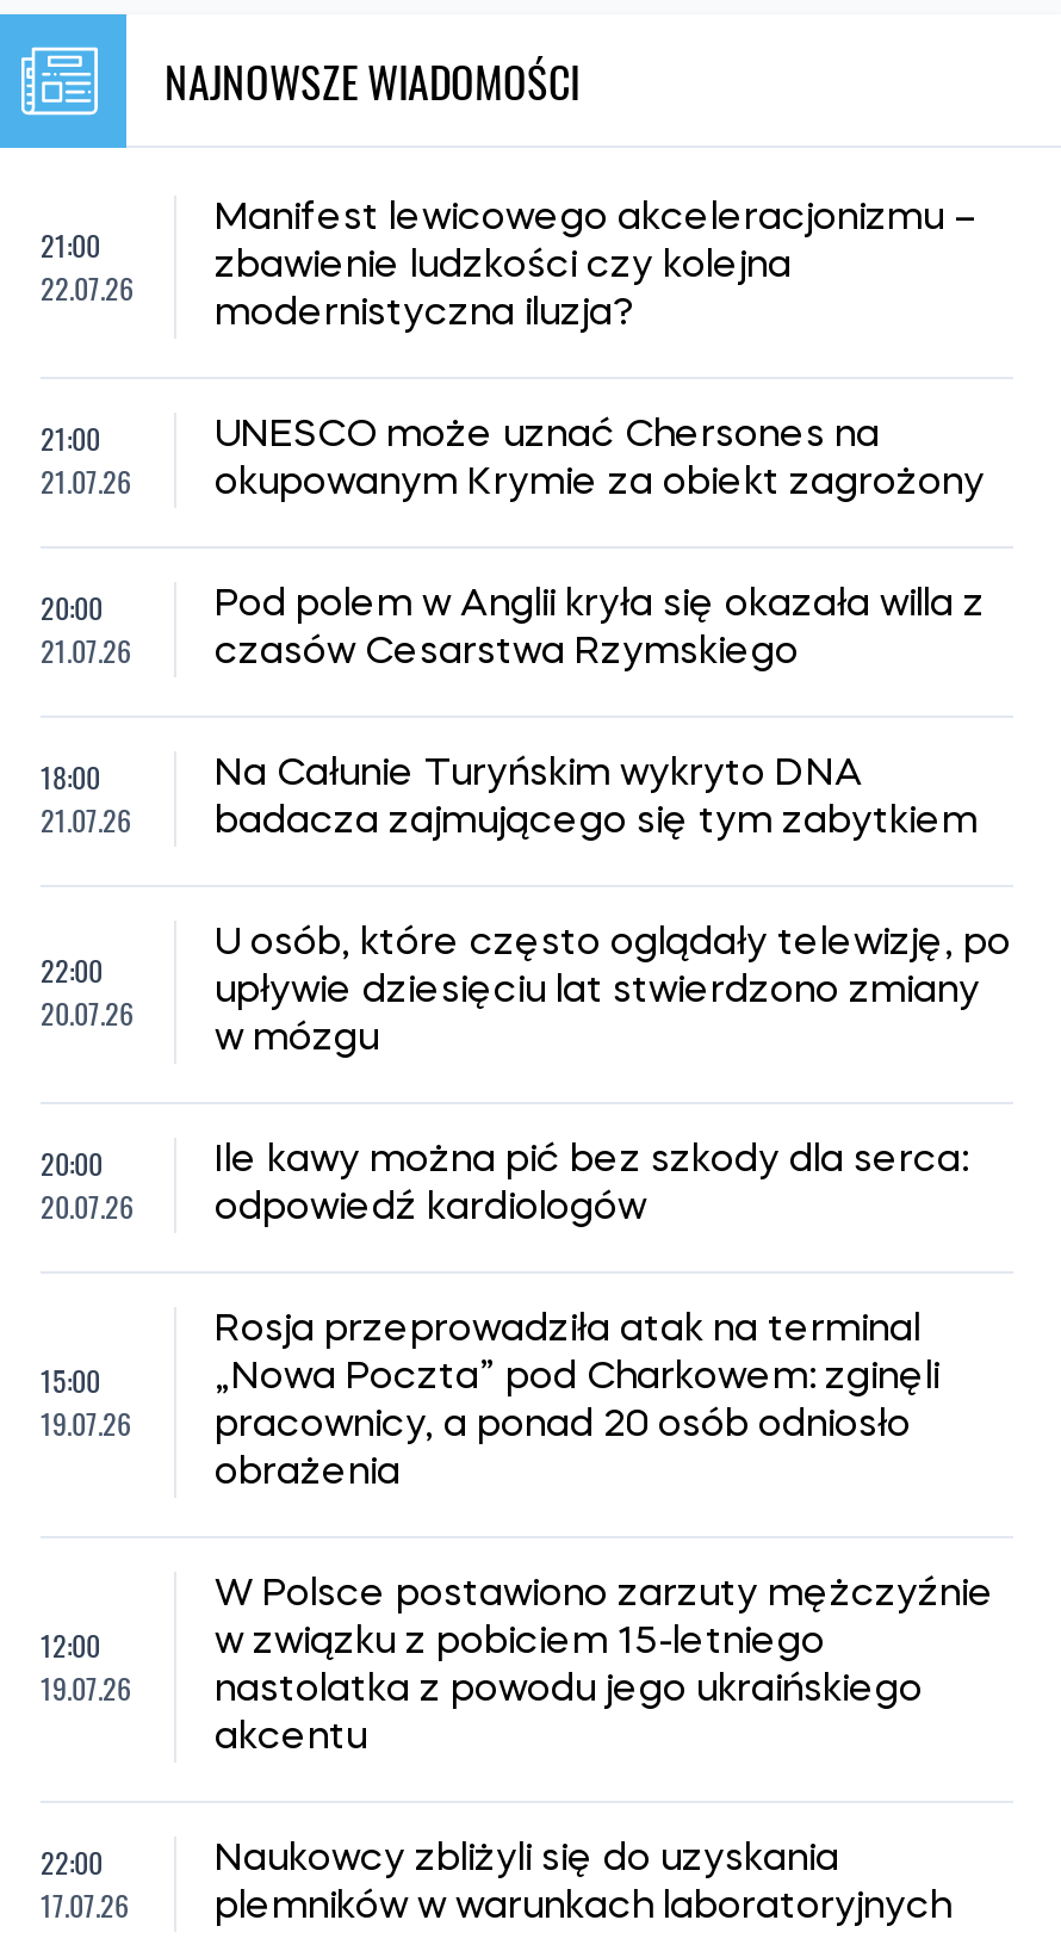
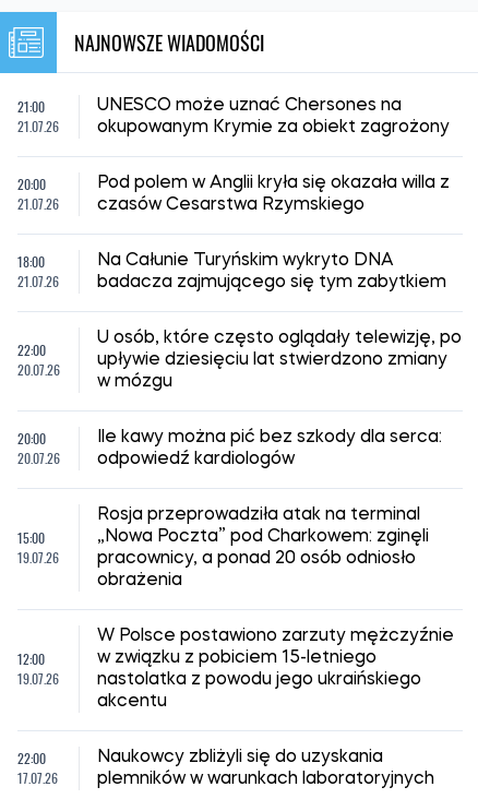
- Manifest lewicowego akceleracjonizmu –
- zbawienie ludzkości czy kolejna
- modernistyczna iluzja?

- 21:00
- 22.07.26
